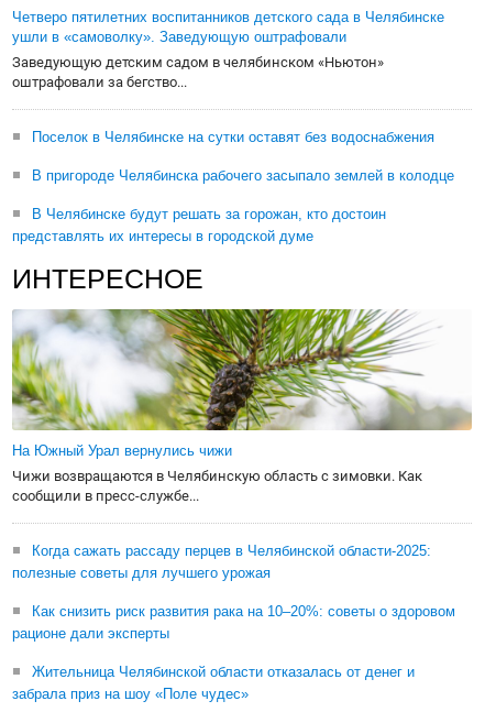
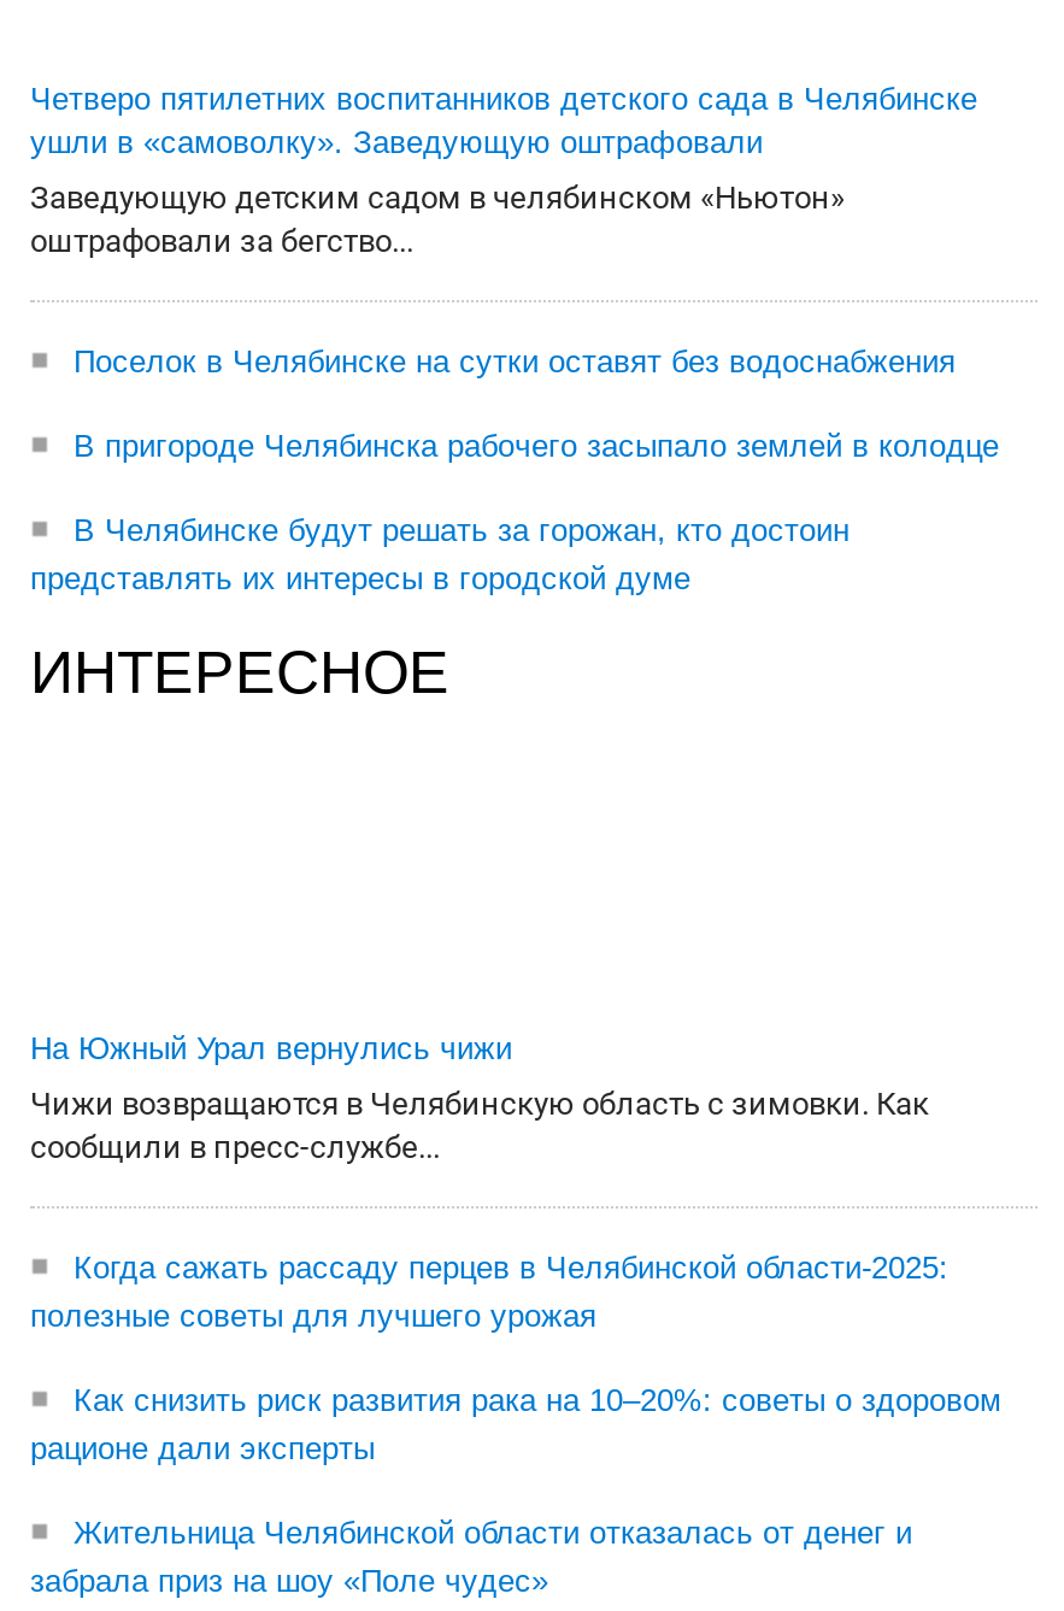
- [image]
